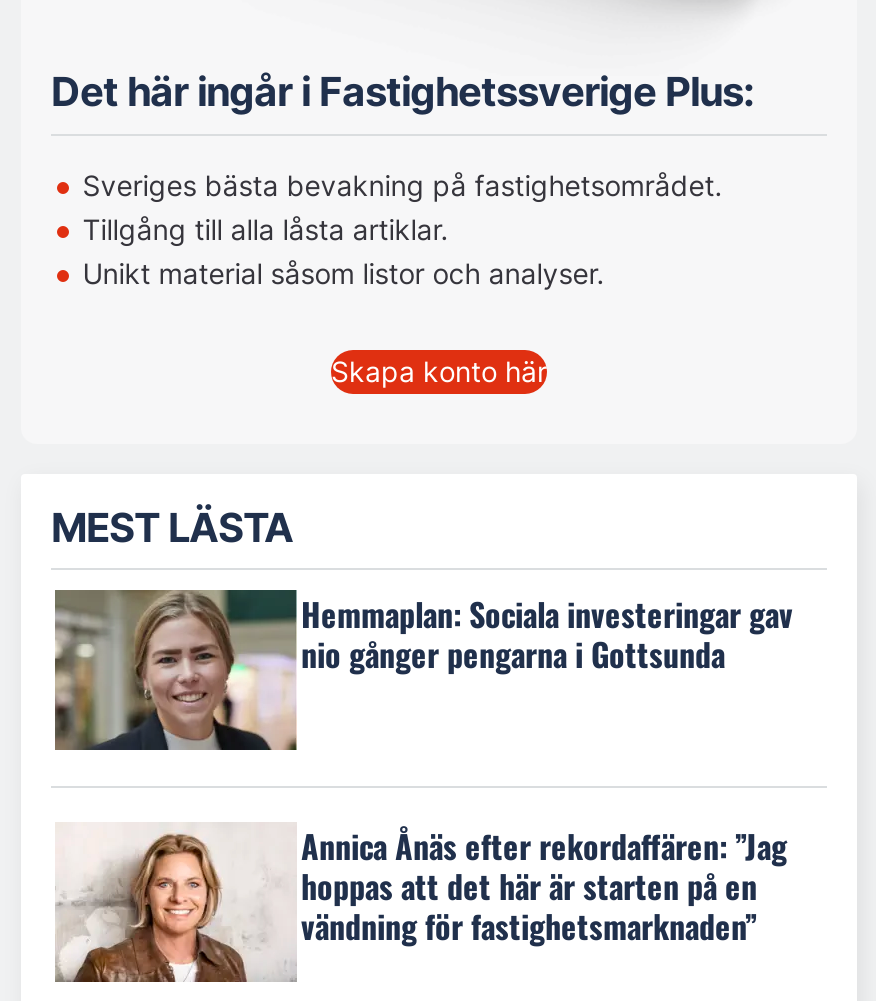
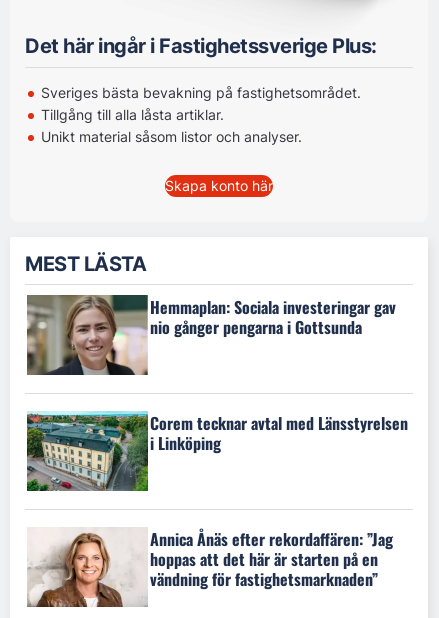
+ [image]
+ Corem tecknar avtal med Länsstyrelsen
+ i Linköping
